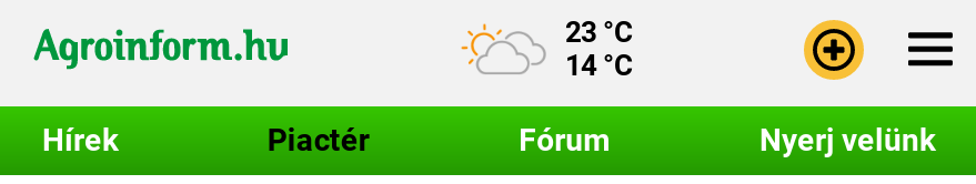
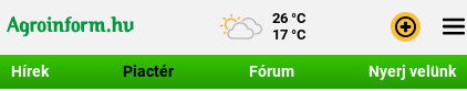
- 23 °C
+ 26 °C

- 14 °C
+ 17 °C
